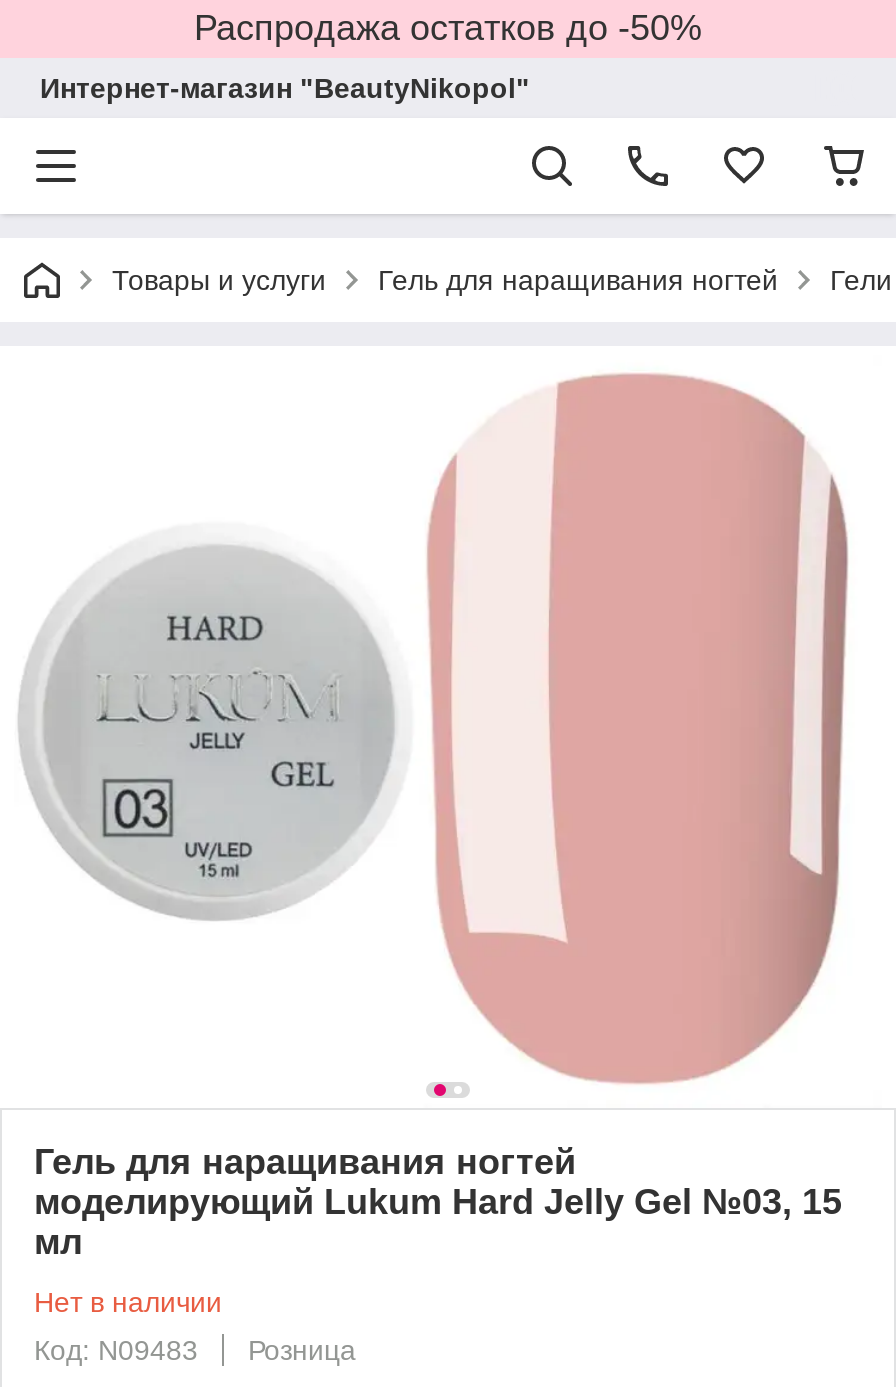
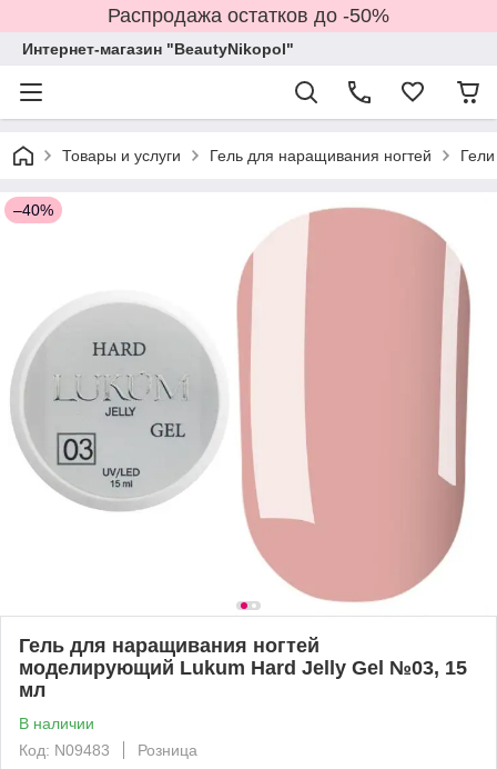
+ –40%

- Нет в наличии
+ В наличии
